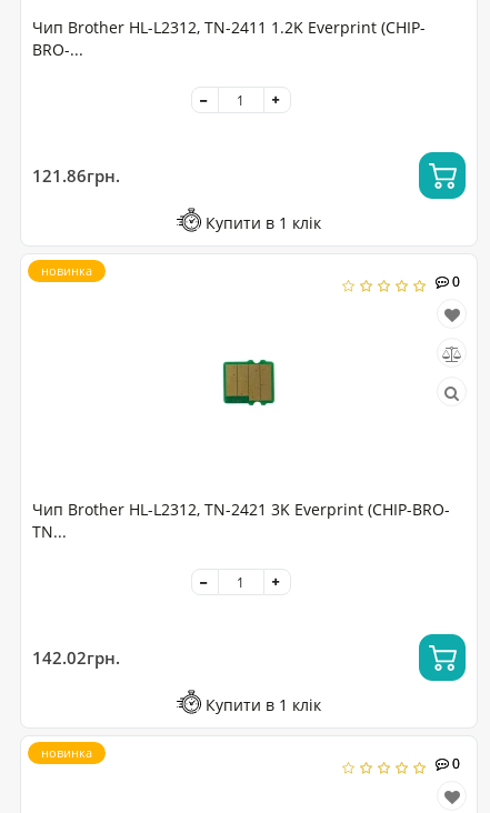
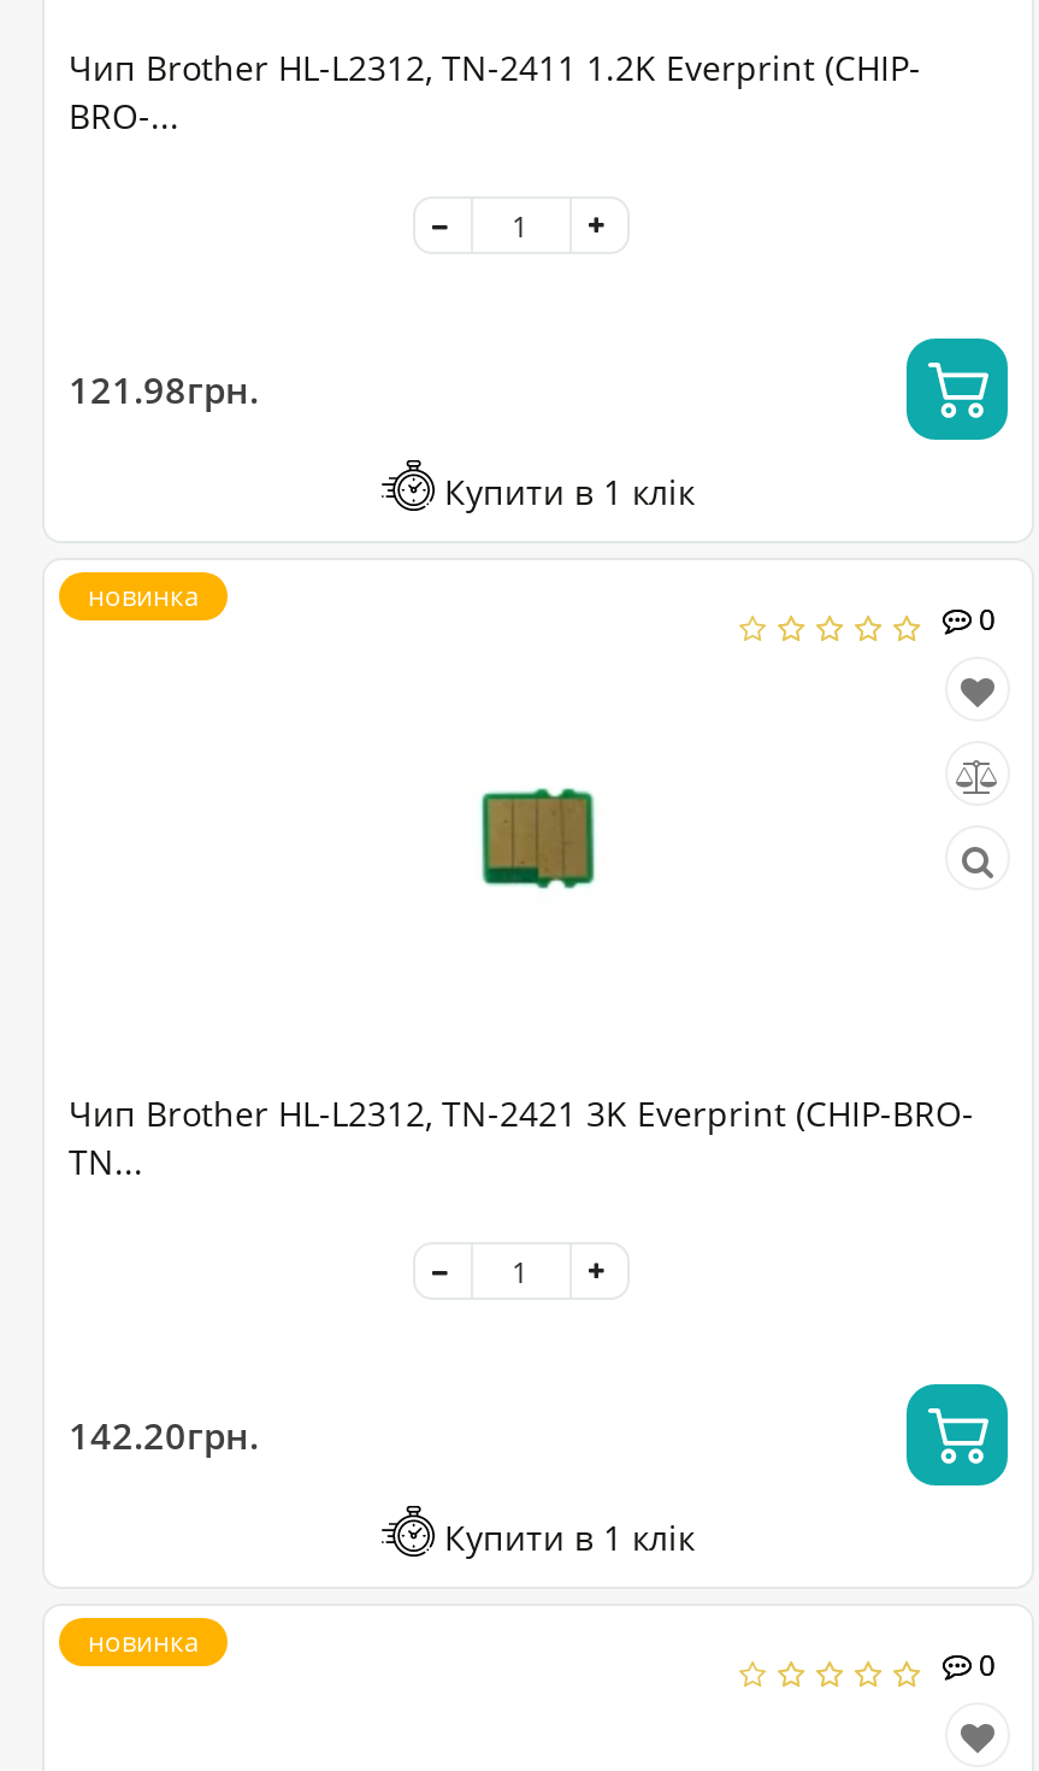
- 121.86грн.
+ 121.98грн.

- 142.02грн.
+ 142.20грн.
